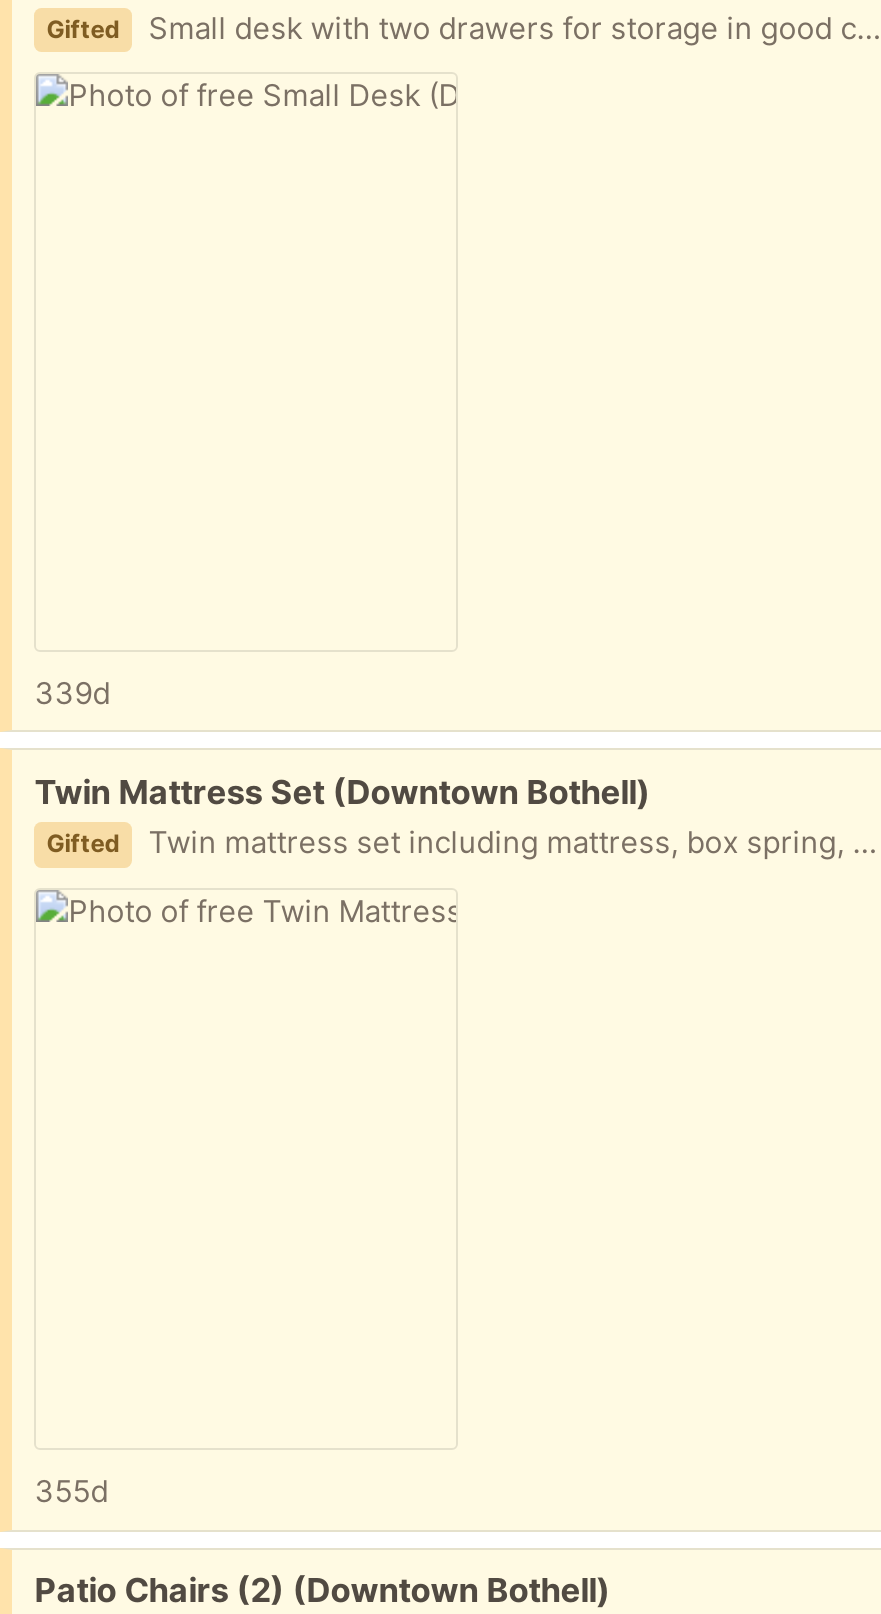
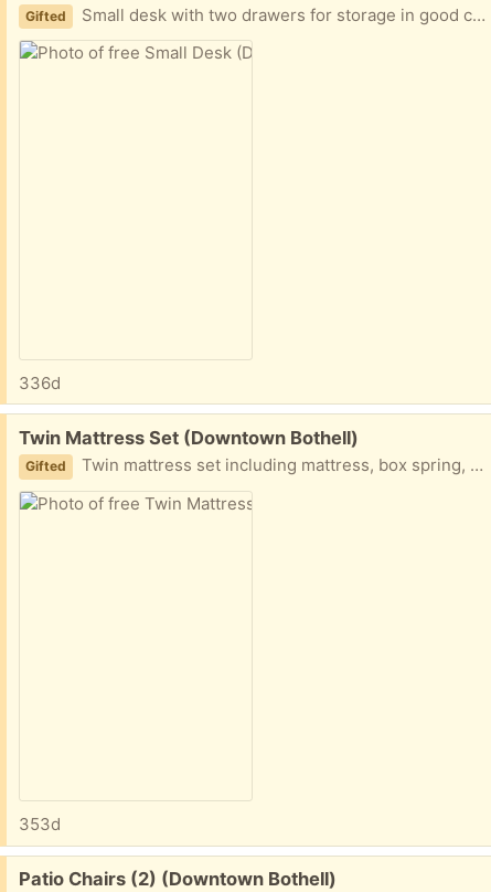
- 339d
+ 336d

- 355d
+ 353d
